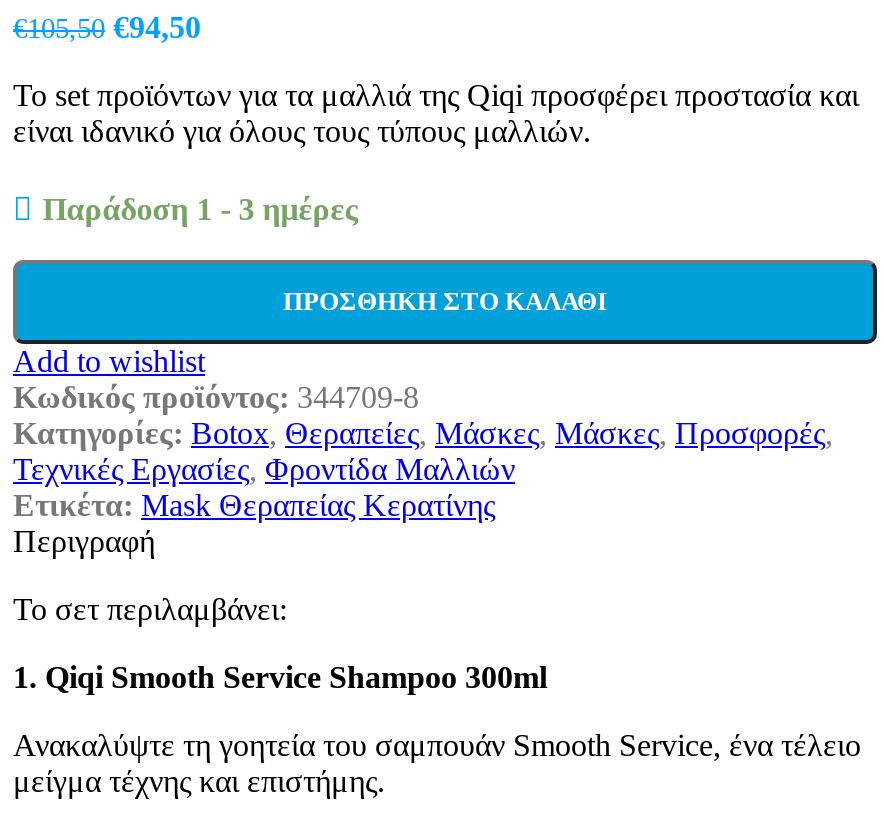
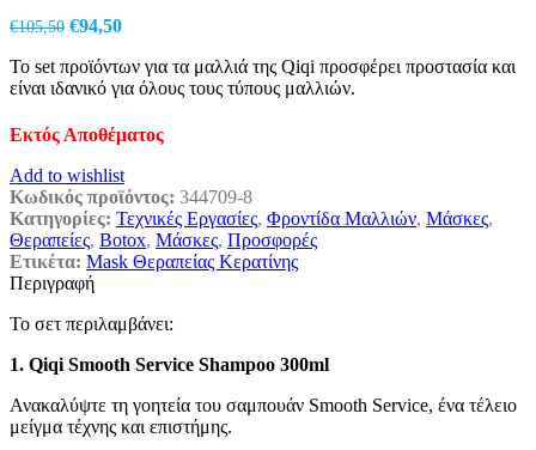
- Παράδοση 1 - 3 ημέρες
- ΠΡΟΣΘΉΚΗ ΣΤΟ ΚΑΛΆΘΙ
+ Εκτός Αποθέματος

- Κατηγορίες: Botox, Θεραπείες, Μάσκες, Μάσκες, Προσφορές,
- Τεχνικές Εργασίες, Φροντίδα Μαλλιών
+ Κατηγορίες: Τεχνικές Εργασίες, Φροντίδα Μαλλιών, Μάσκες,
+ Θεραπείες, Botox, Μάσκες, Προσφορές
